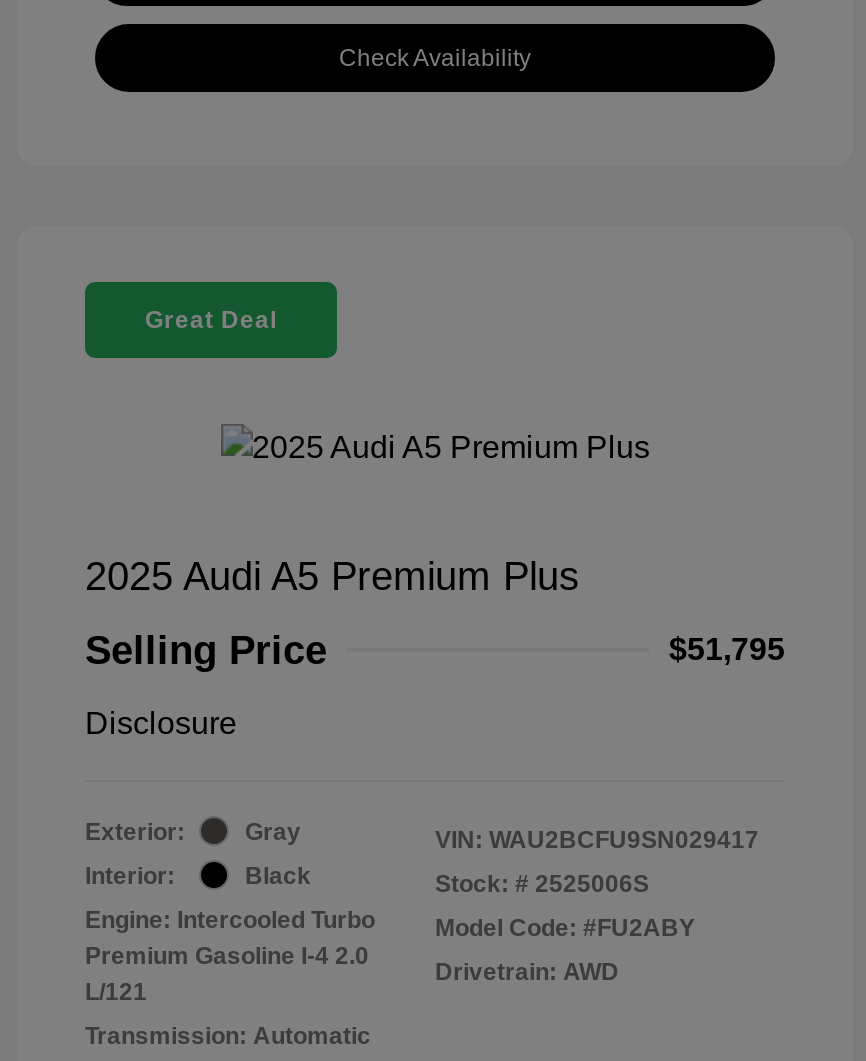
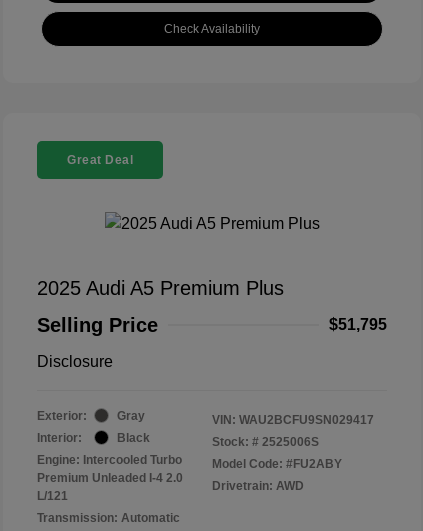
- Premium Gasoline I-4 2.0
+ Premium Unleaded I-4 2.0
